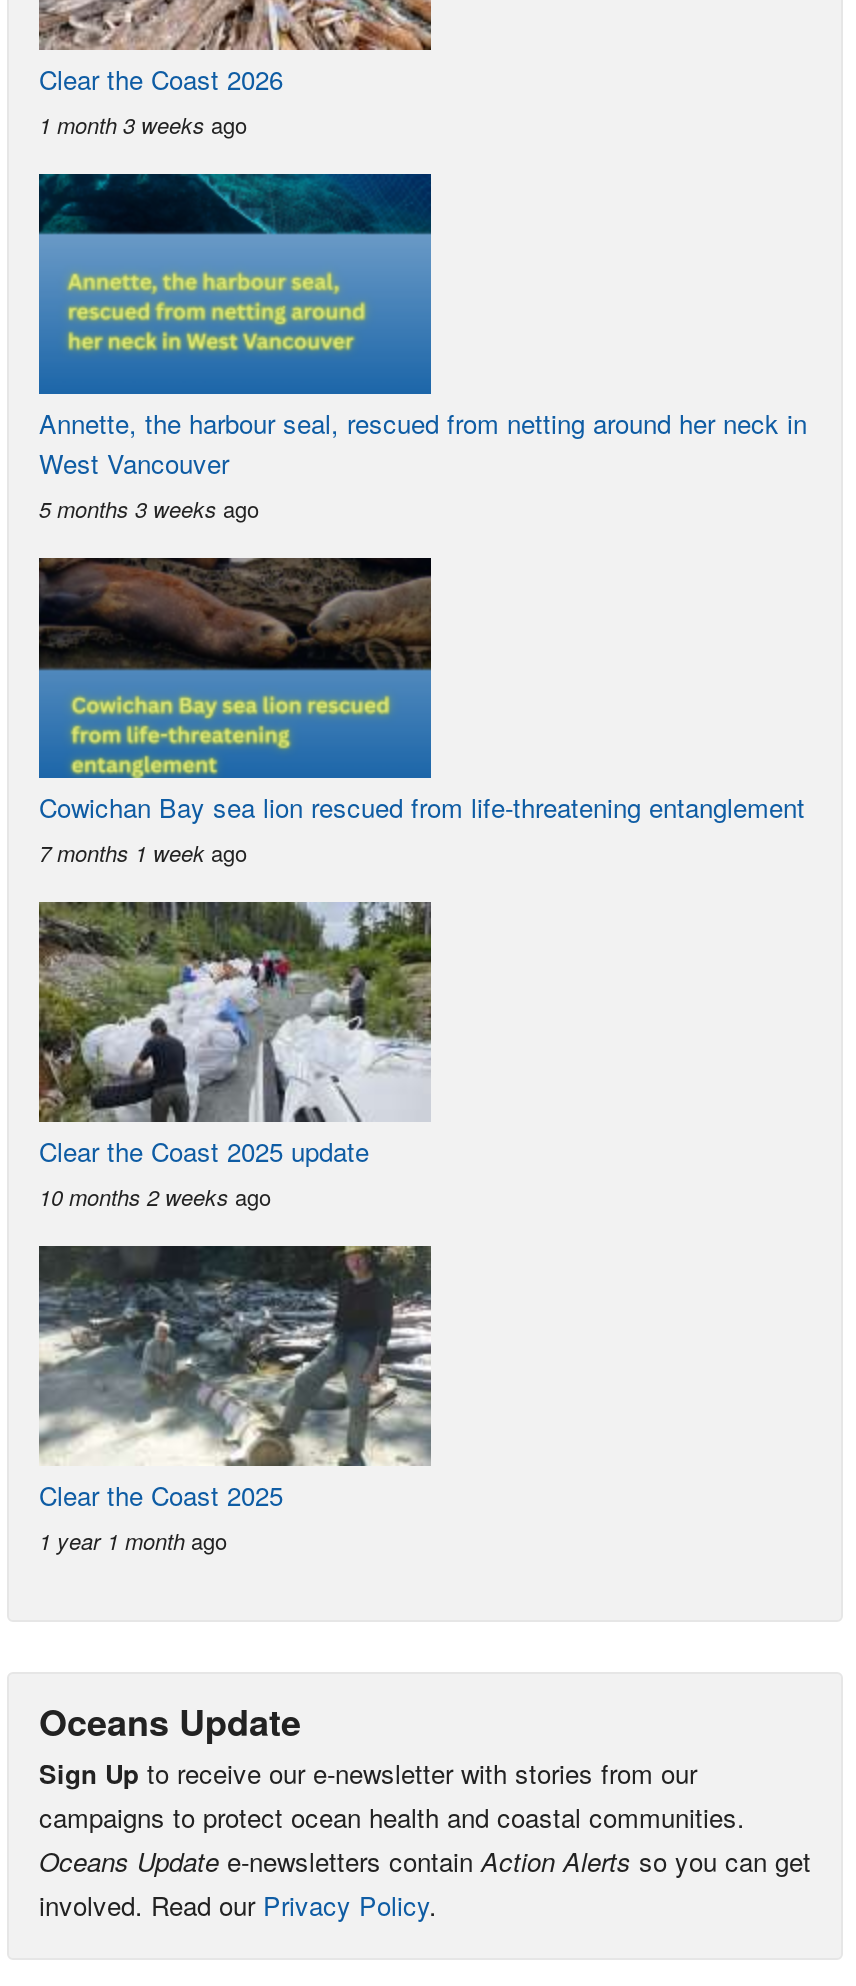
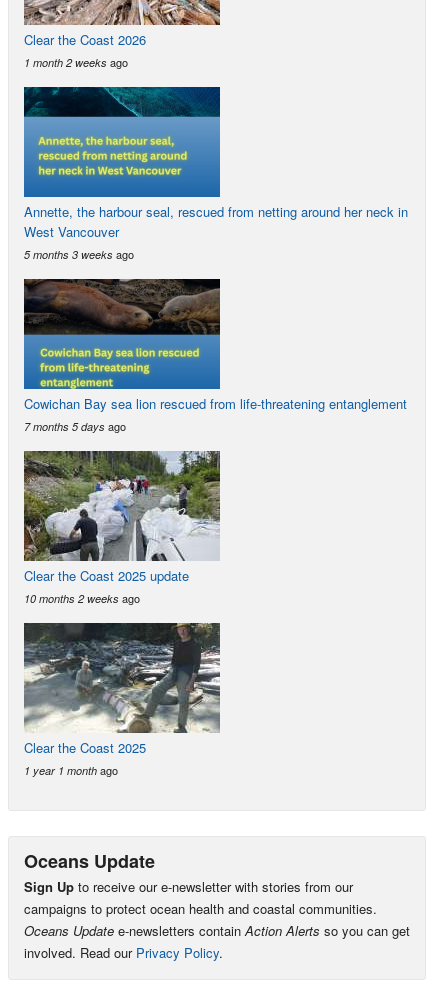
- 1 month 3 weeks ago
+ 1 month 2 weeks ago

- 7 months 1 week ago
+ 7 months 5 days ago
